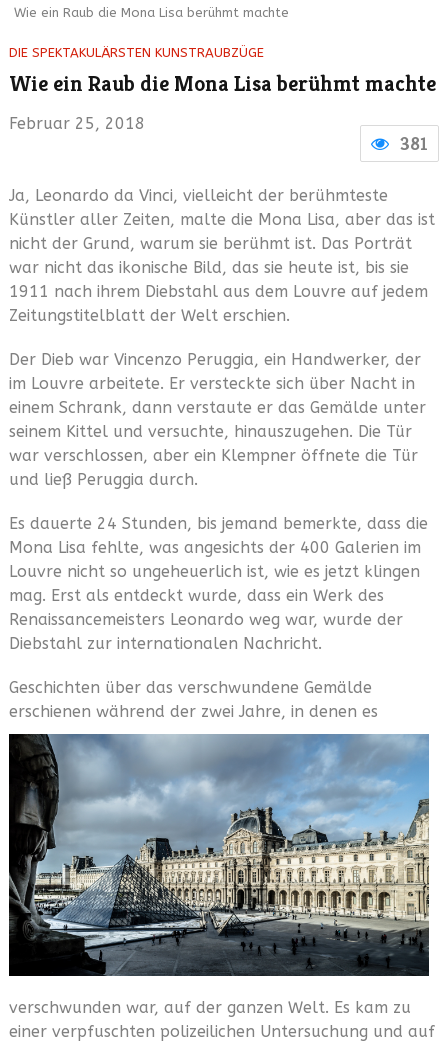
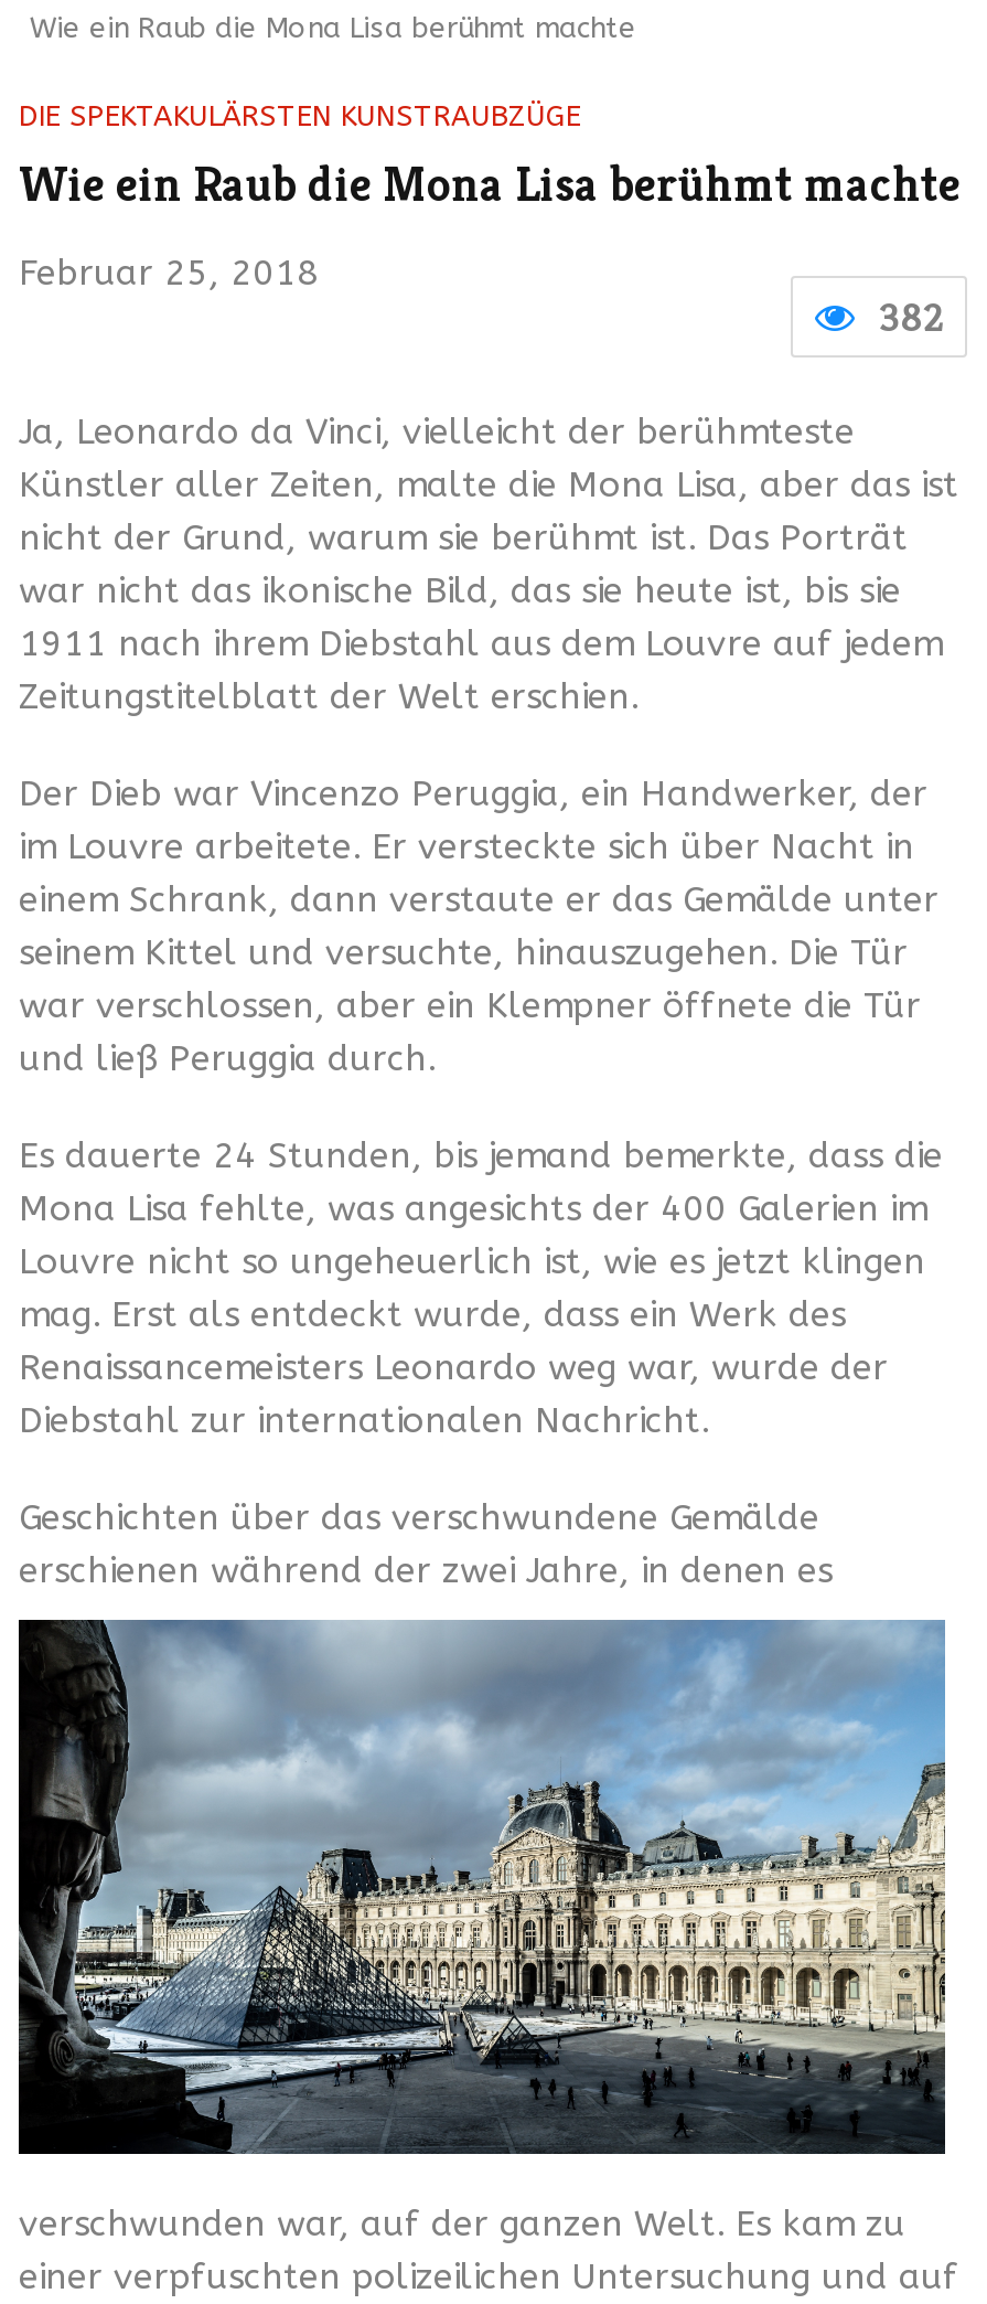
- 381
+ 382
